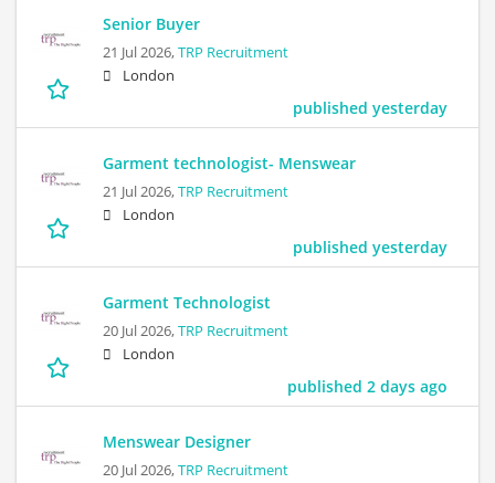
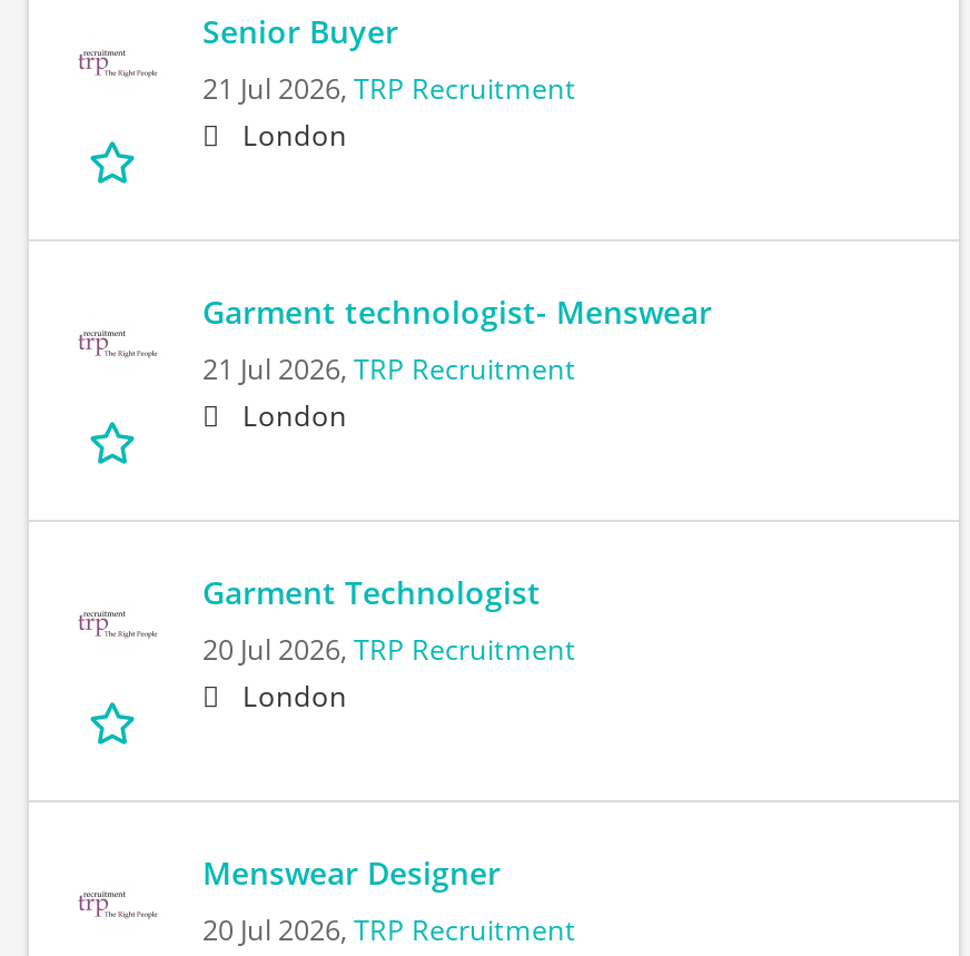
- published yesterday

- published yesterday

- published 2 days ago
